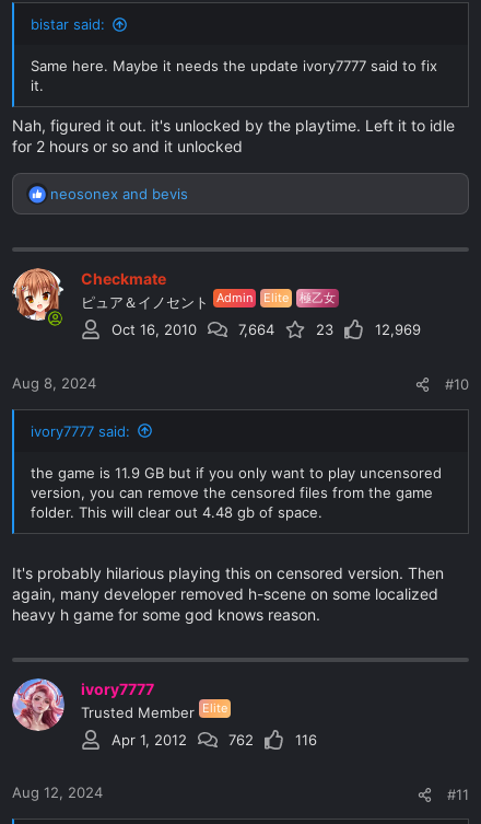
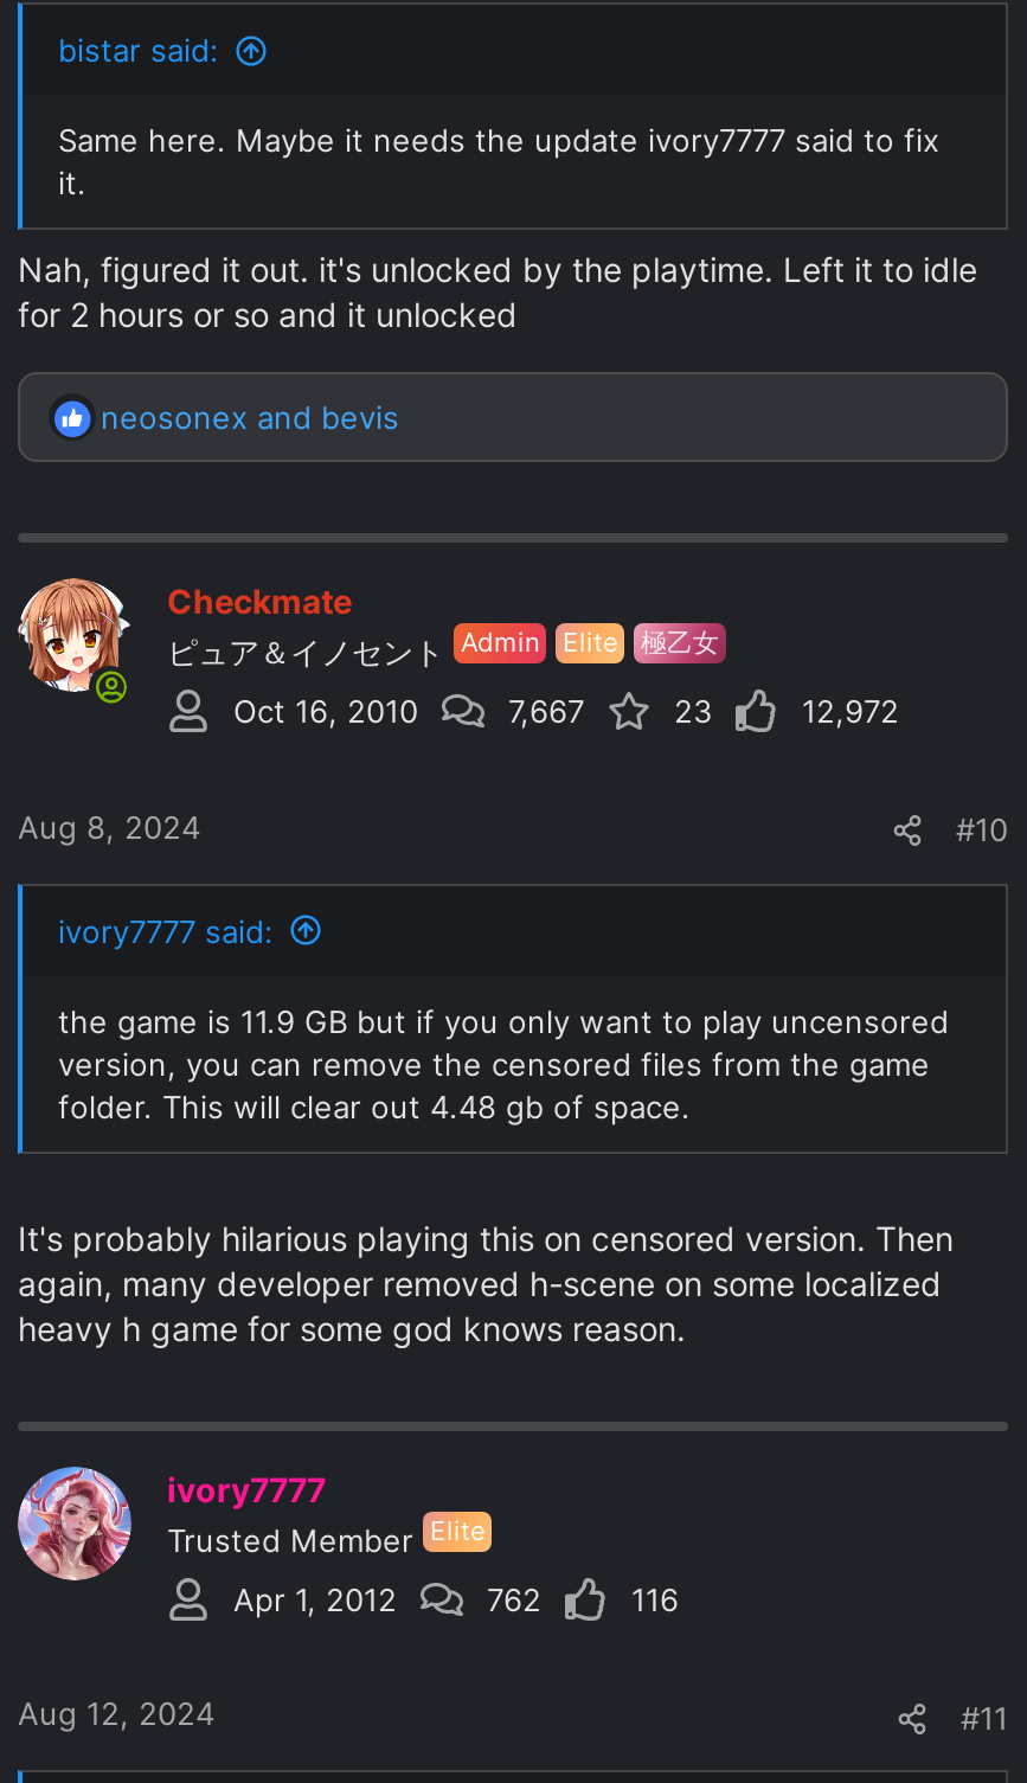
- 7,664
+ 7,667

- 12,969
+ 12,972
